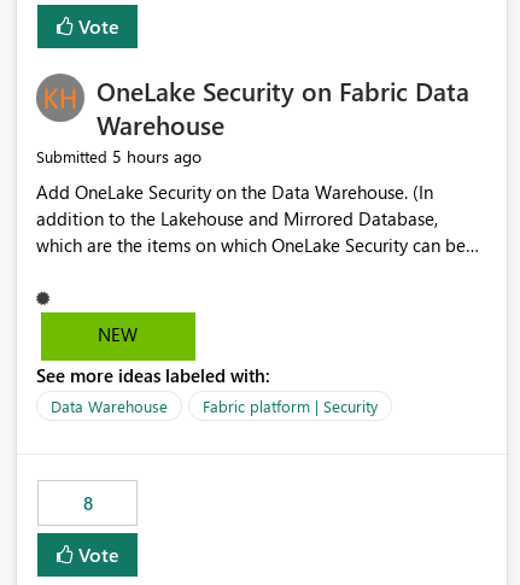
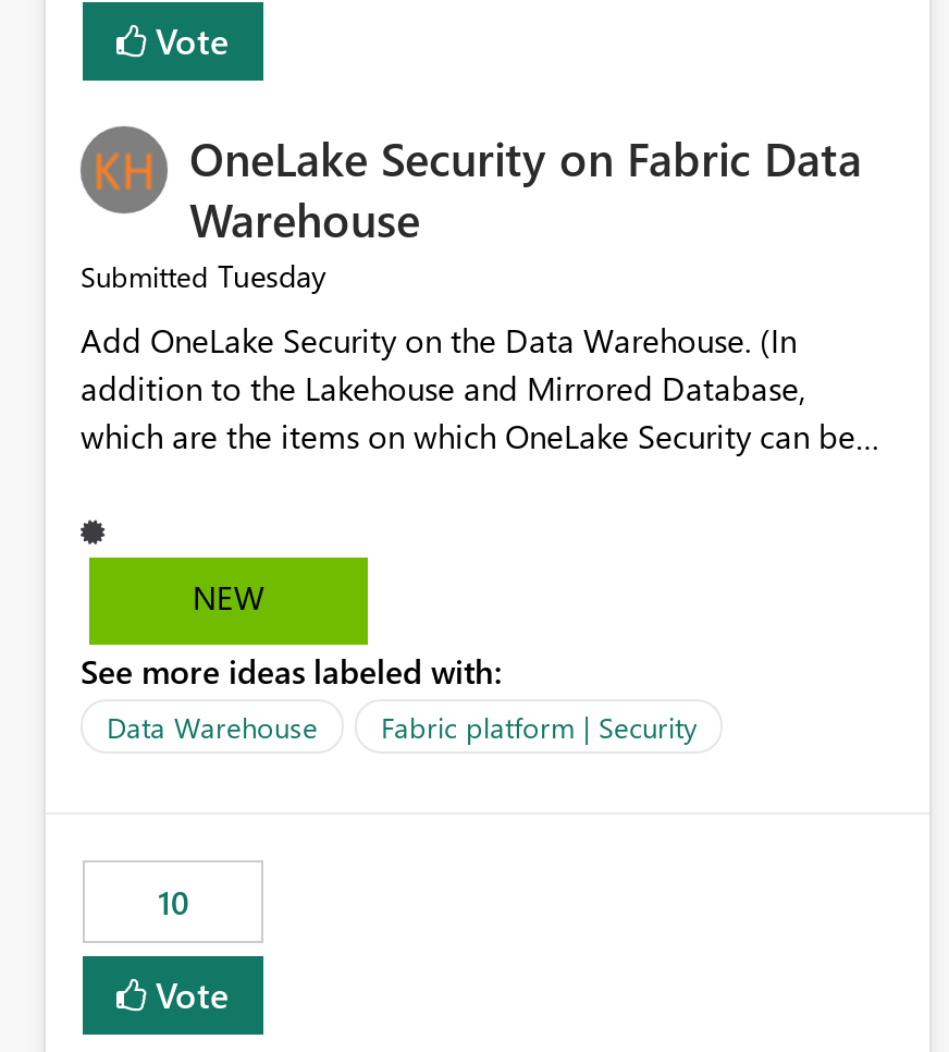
- Submitted 5 hours ago
+ Submitted Tuesday

- 8
+ 10
